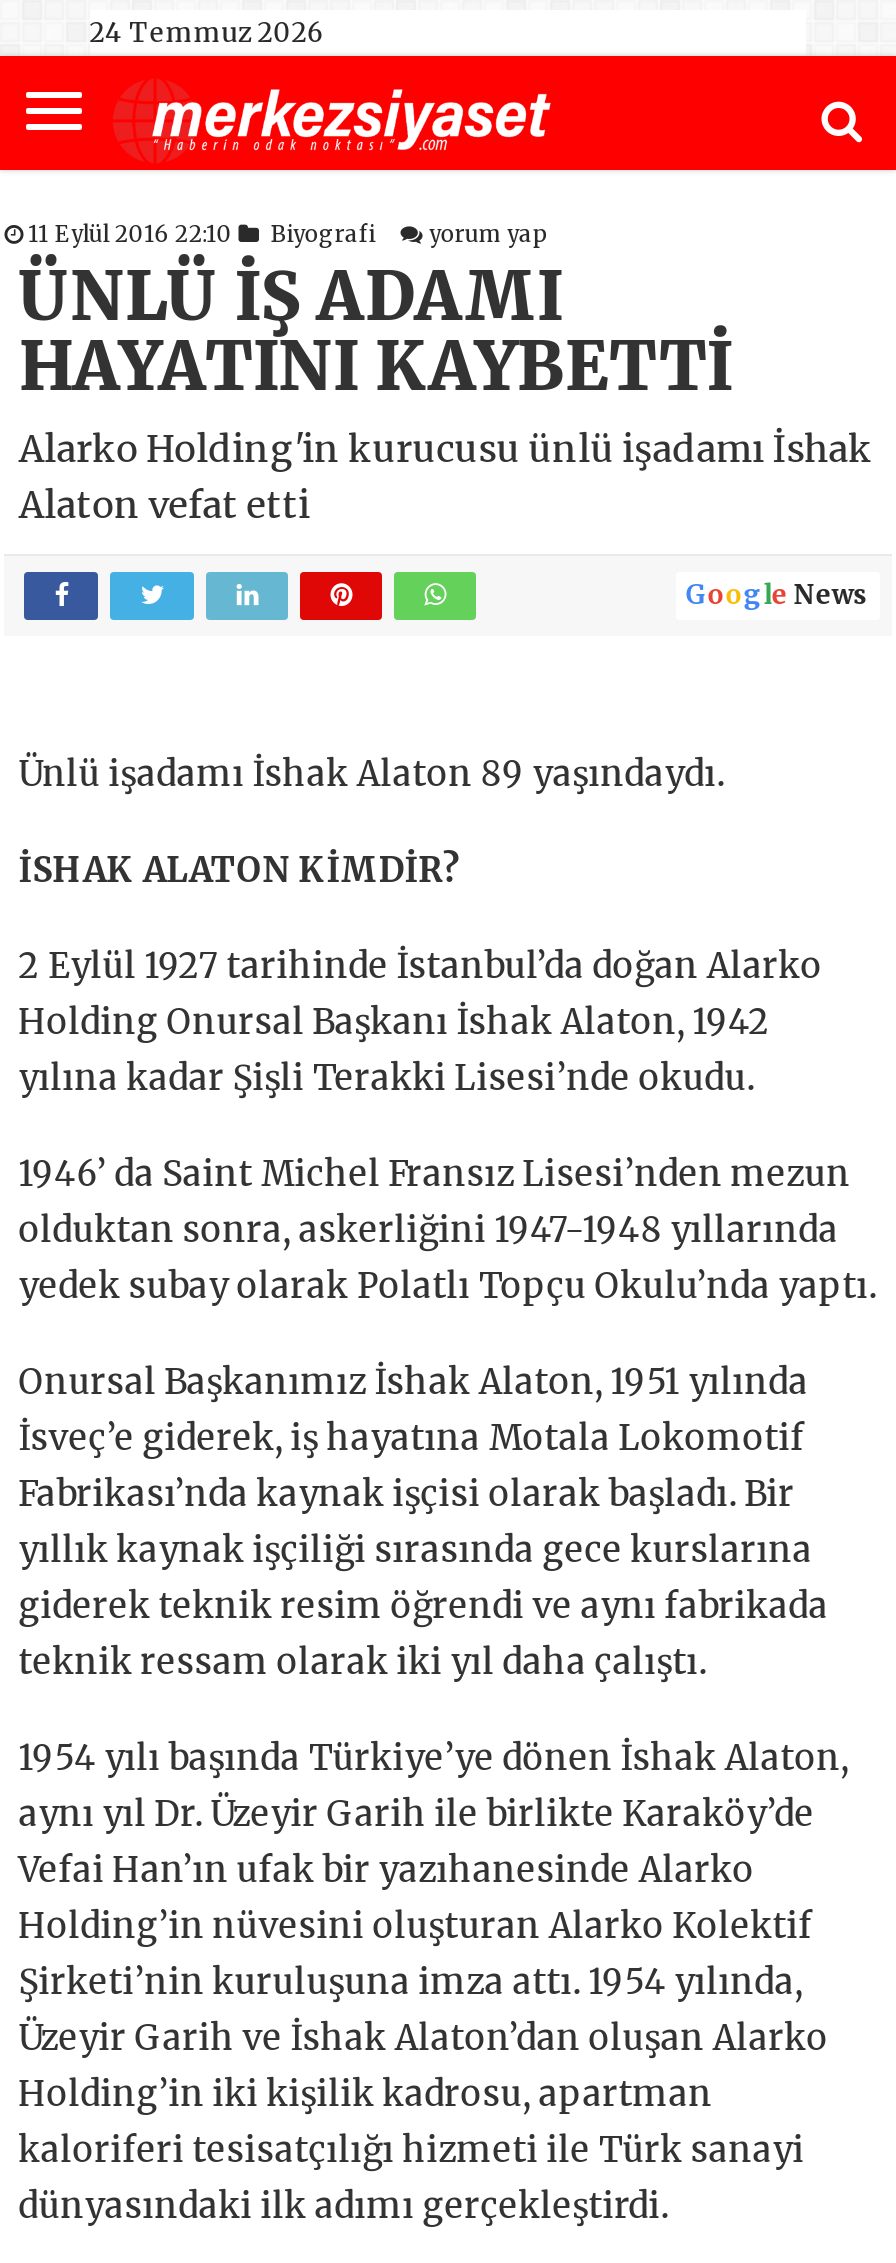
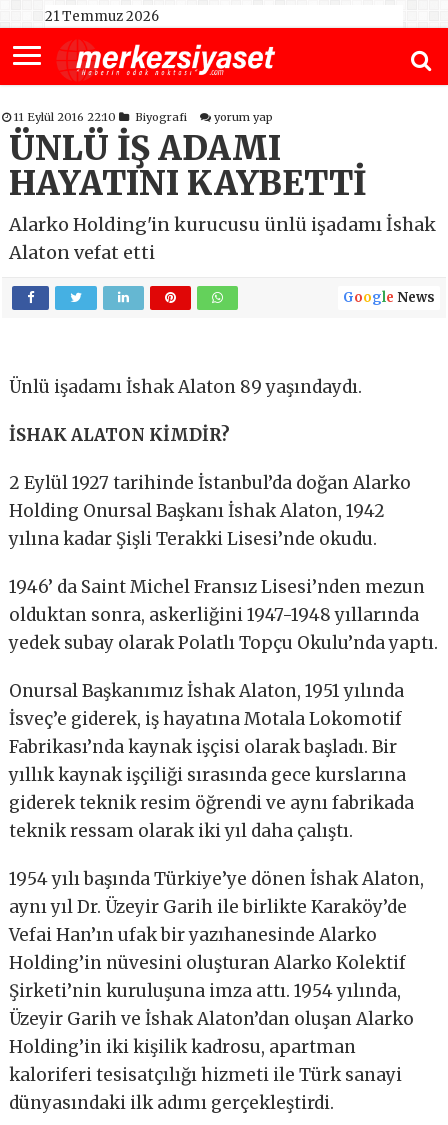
- 24 Temmuz 2026
+ 21 Temmuz 2026
